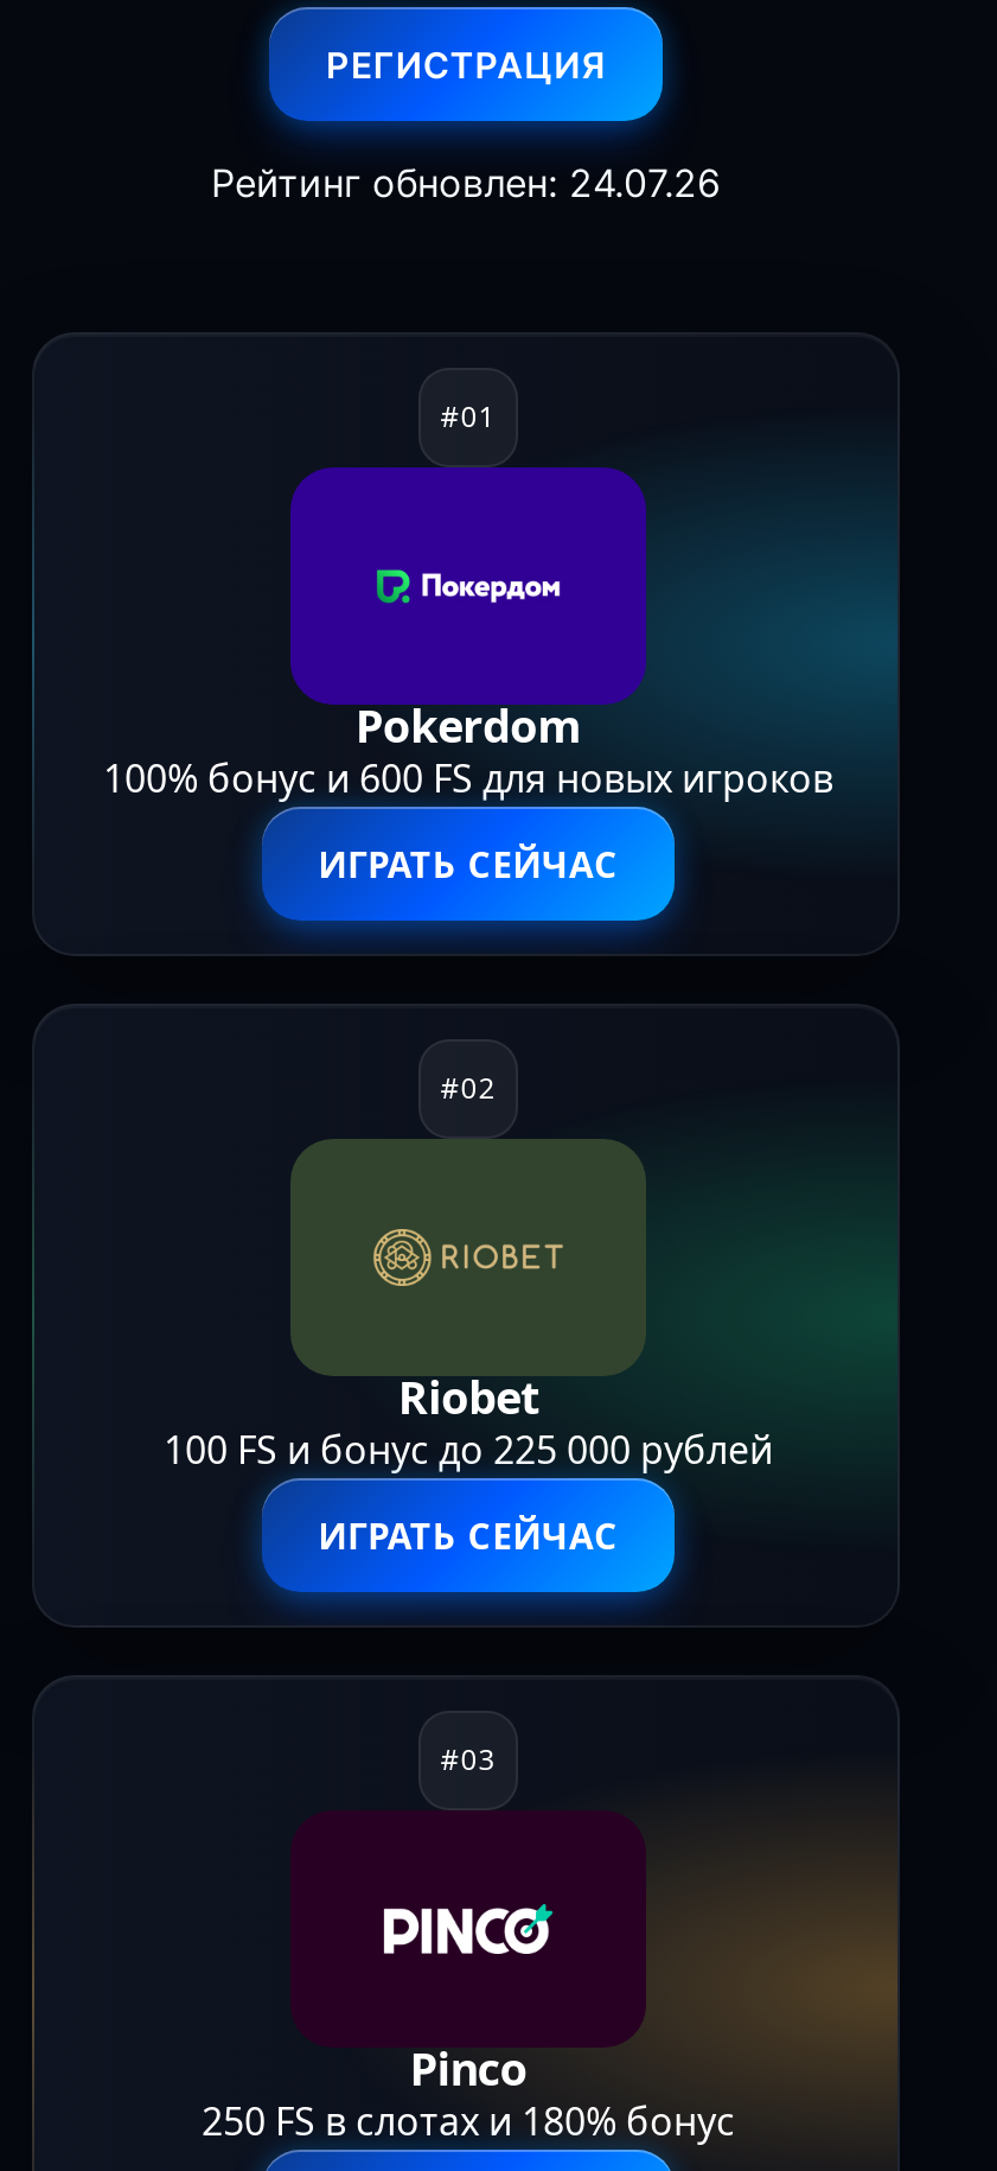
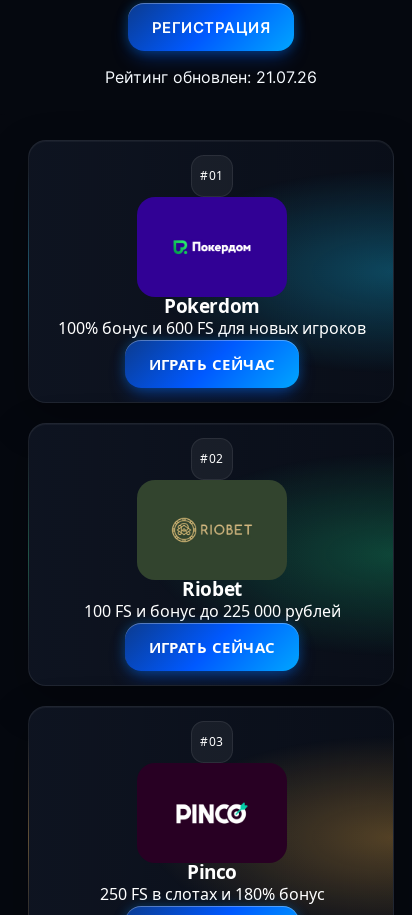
- Рейтинг обновлен: 24.07.26
+ Рейтинг обновлен: 21.07.26
